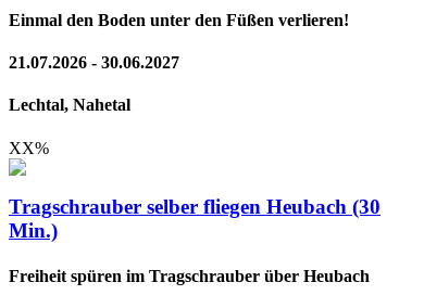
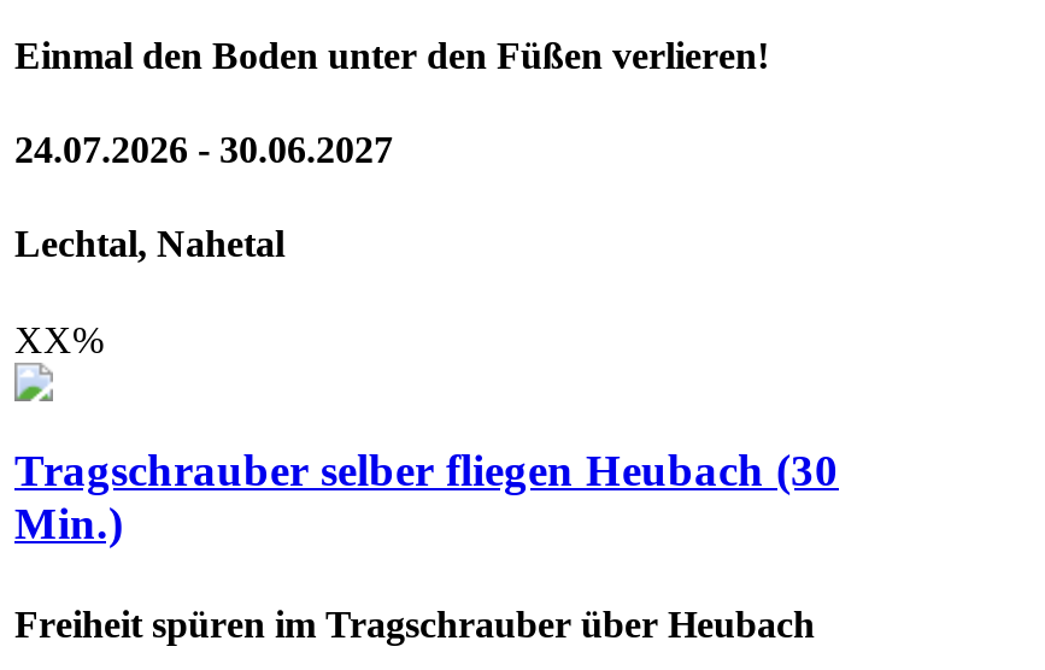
- 21.07.2026 - 30.06.2027
+ 24.07.2026 - 30.06.2027
